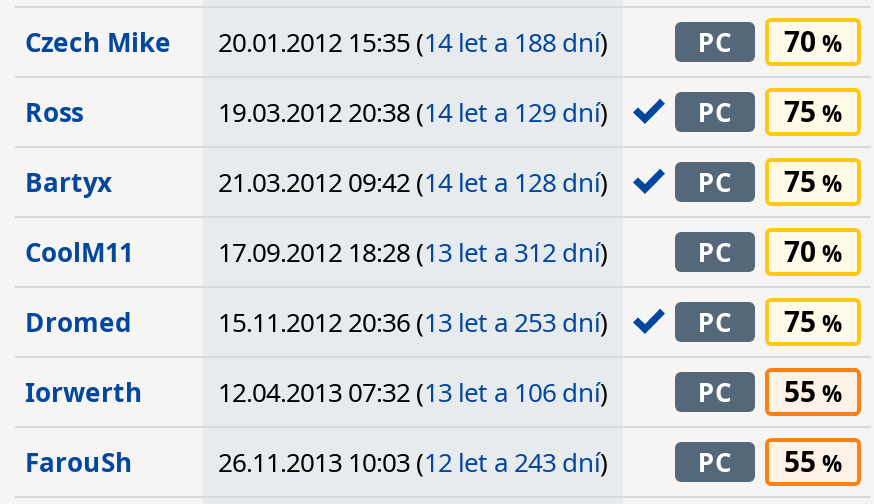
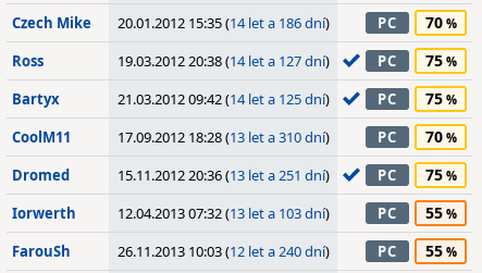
- Czech Mike 20.01.2012 15:35 (14 let a 188 dní)
+ Czech Mike 20.01.2012 15:35 (14 let a 186 dní)

- 19.03.2012 20:38 (14 let a 129 dní)
+ 19.03.2012 20:38 (14 let a 127 dní)

- 21.03.2012 09:42 (14 let a 128 dní)
+ 21.03.2012 09:42 (14 let a 125 dní)

- 17.09.2012 18:28 (13 let a 312 dní)
+ 17.09.2012 18:28 (13 let a 310 dní)

- 15.11.2012 20:36 (13 let a 253 dní)
+ 15.11.2012 20:36 (13 let a 251 dní)

- 12.04.2013 07:32 (13 let a 106 dní)
+ 12.04.2013 07:32 (13 let a 103 dní)

- 26.11.2013 10:03 (12 let a 243 dní)
+ 26.11.2013 10:03 (12 let a 240 dní)
